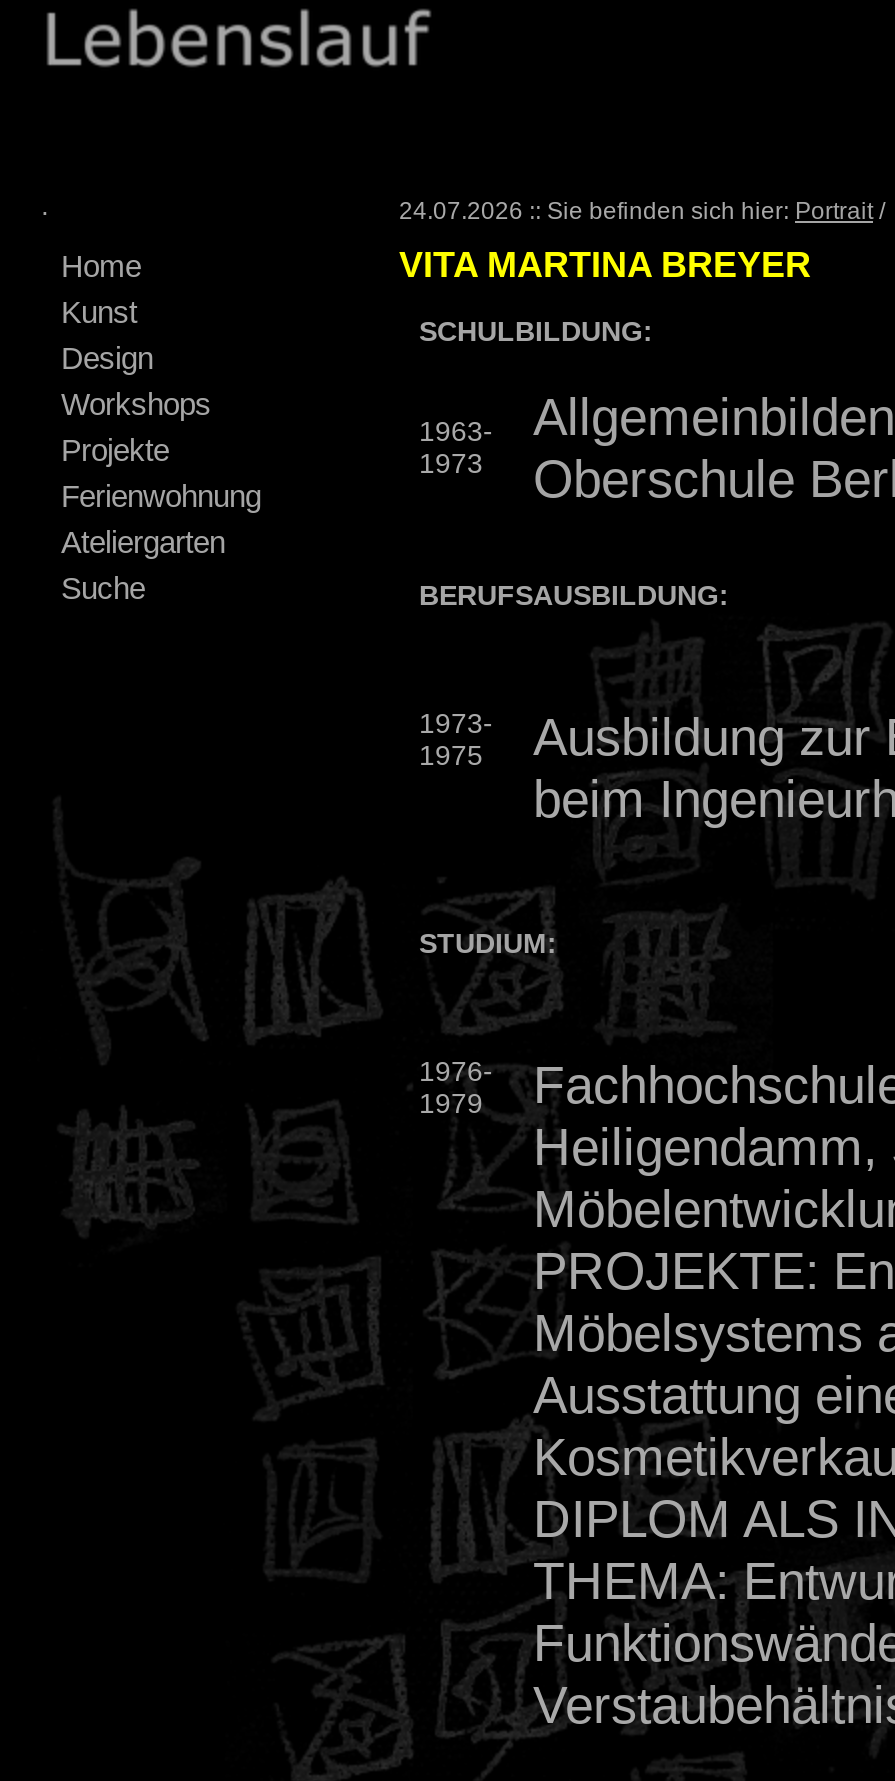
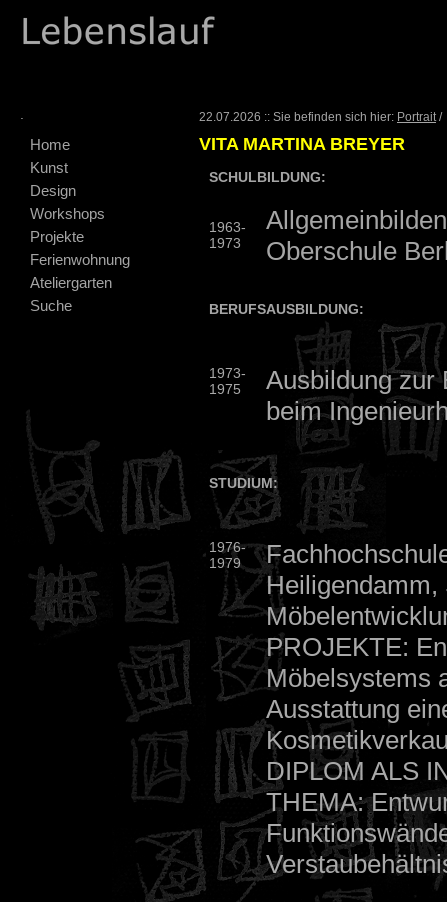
- 24.07.2026 :: Sie befinden sich hier: Portrait /
+ 22.07.2026 :: Sie befinden sich hier: Portrait /
